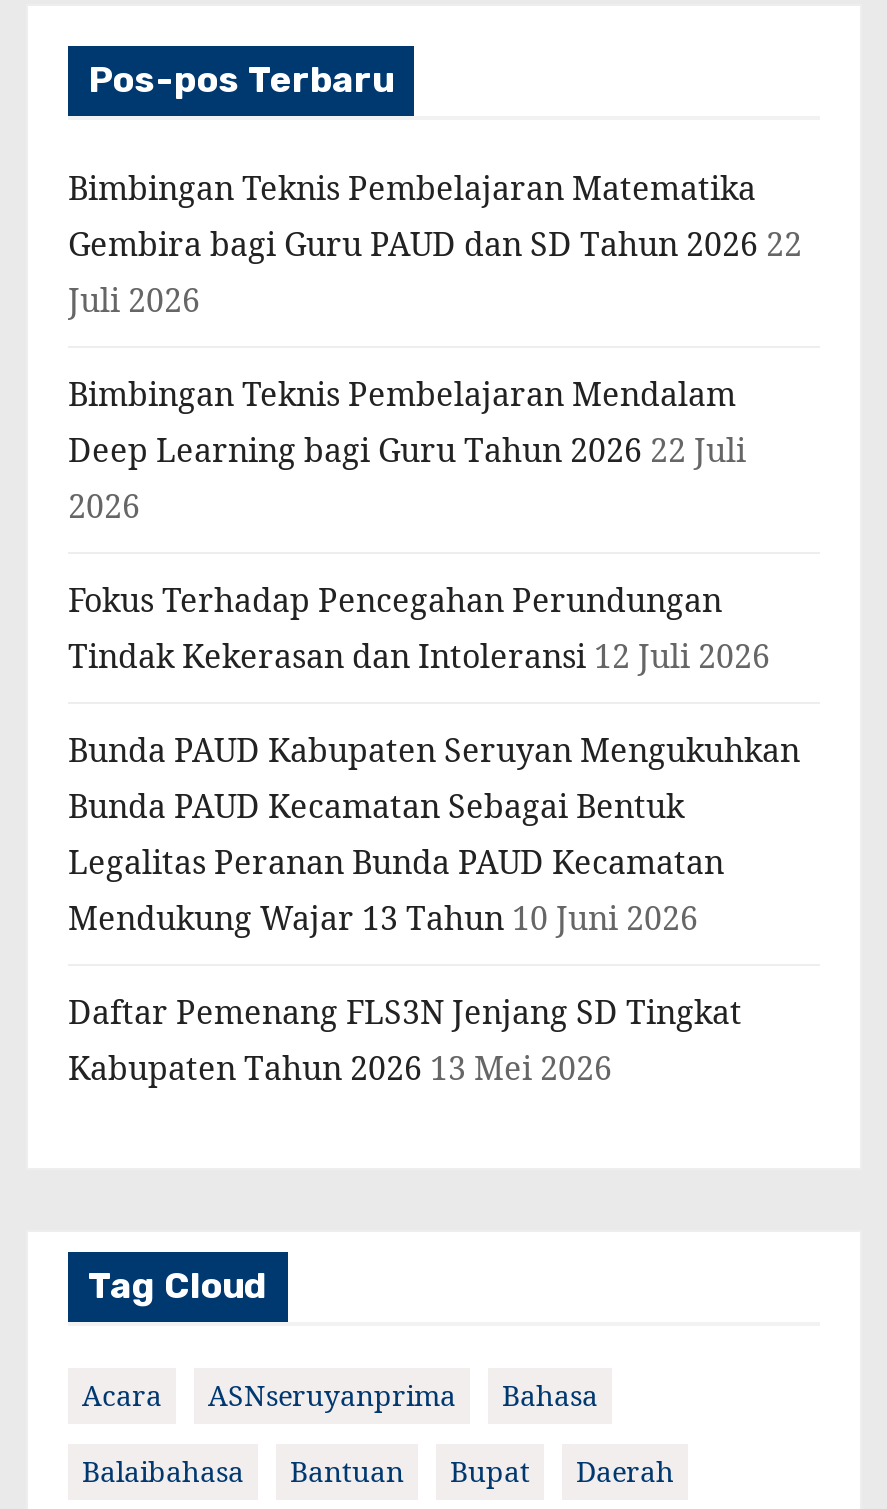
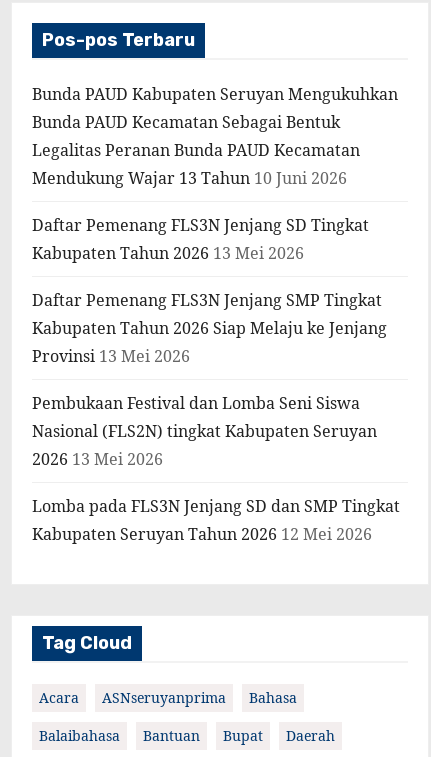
- Bimbingan Teknis Pembelajaran Matematika
- Gembira bagi Guru PAUD dan SD Tahun 2026 22
- Juli 2026
- Bimbingan Teknis Pembelajaran Mendalam
- Deep Learning bagi Guru Tahun 2026 22 Juli
- 2026
- Fokus Terhadap Pencegahan Perundungan
- Tindak Kekerasan dan Intoleransi 12 Juli 2026

moved up: Bunda PAUD Kabupaten Seruyan Mengukuhkan | Bunda PAUD Kecamatan Sebagai Bentuk | Legalitas Peranan Bunda PAUD Kecamatan | Mendukung Wajar 13 Tahun 10 Juni 2026 | Daftar Pemenang FLS3N Jenjang SD Tingkat | Kabupaten Tahun 2026 13 Mei 2026

+ Daftar Pemenang FLS3N Jenjang SMP Tingkat
+ Kabupaten Tahun 2026 Siap Melaju ke Jenjang
+ Provinsi 13 Mei 2026
+ Pembukaan Festival dan Lomba Seni Siswa
+ Nasional (FLS2N) tingkat Kabupaten Seruyan
+ 2026 13 Mei 2026
+ Lomba pada FLS3N Jenjang SD dan SMP Tingkat
+ Kabupaten Seruyan Tahun 2026 12 Mei 2026
